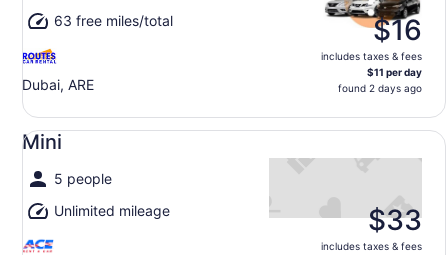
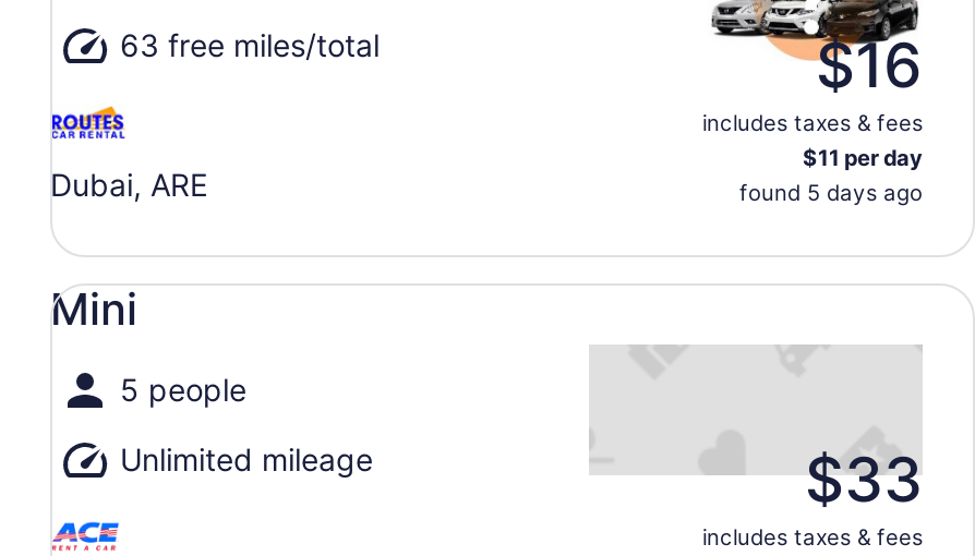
- found 2 days ago
+ found 5 days ago
